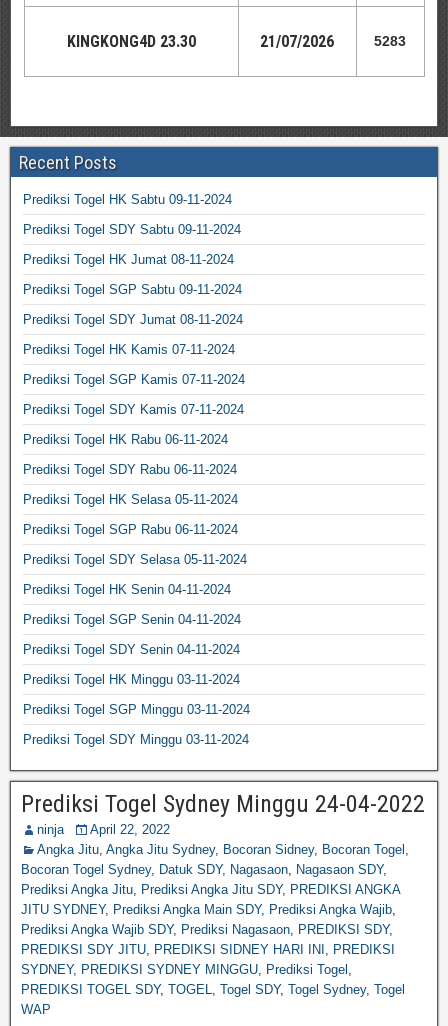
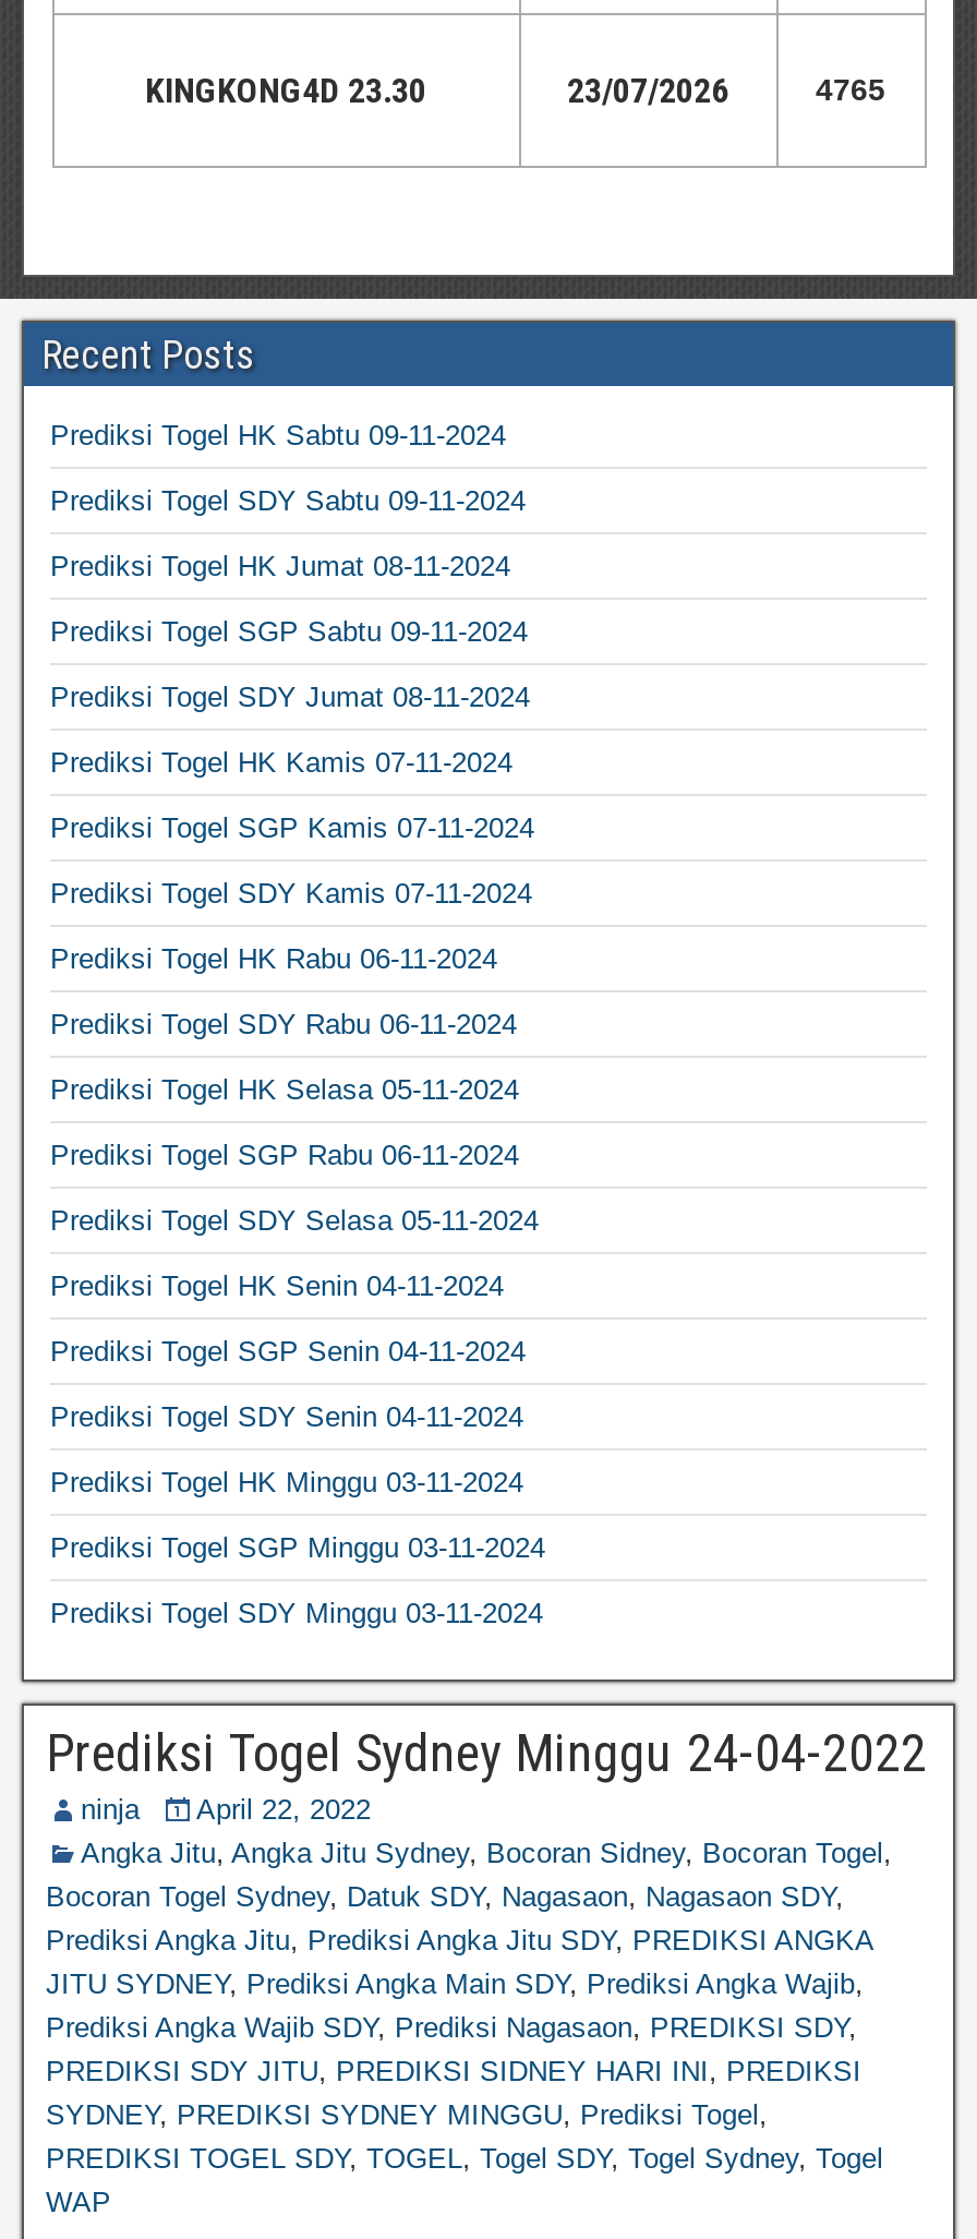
- 21/07/2026
+ 23/07/2026

- 5283
+ 4765
